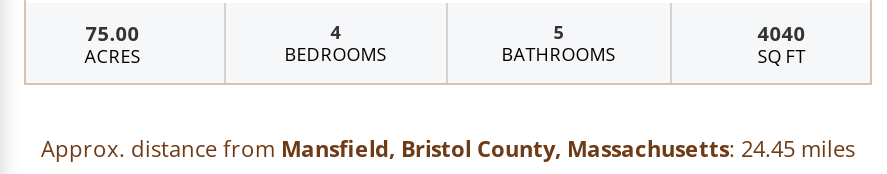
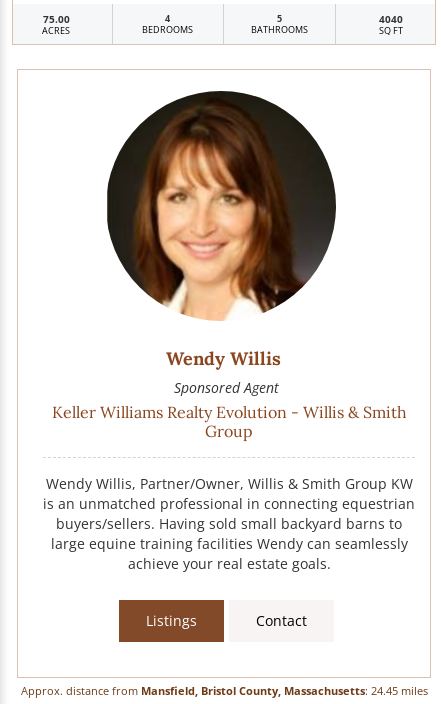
+ [image]
+ Wendy Willis
+ Sponsored Agent
+ Keller Williams Realty Evolution - Willis & Smith
+ Group
+ Wendy Willis, Partner/Owner, Willis & Smith Group KW
+ is an unmatched professional in connecting equestrian
+ buyers/sellers. Having sold small backyard barns to
+ large equine training facilities Wendy can seamlessly
+ achieve your real estate goals.
+ Listings
+ Contact
